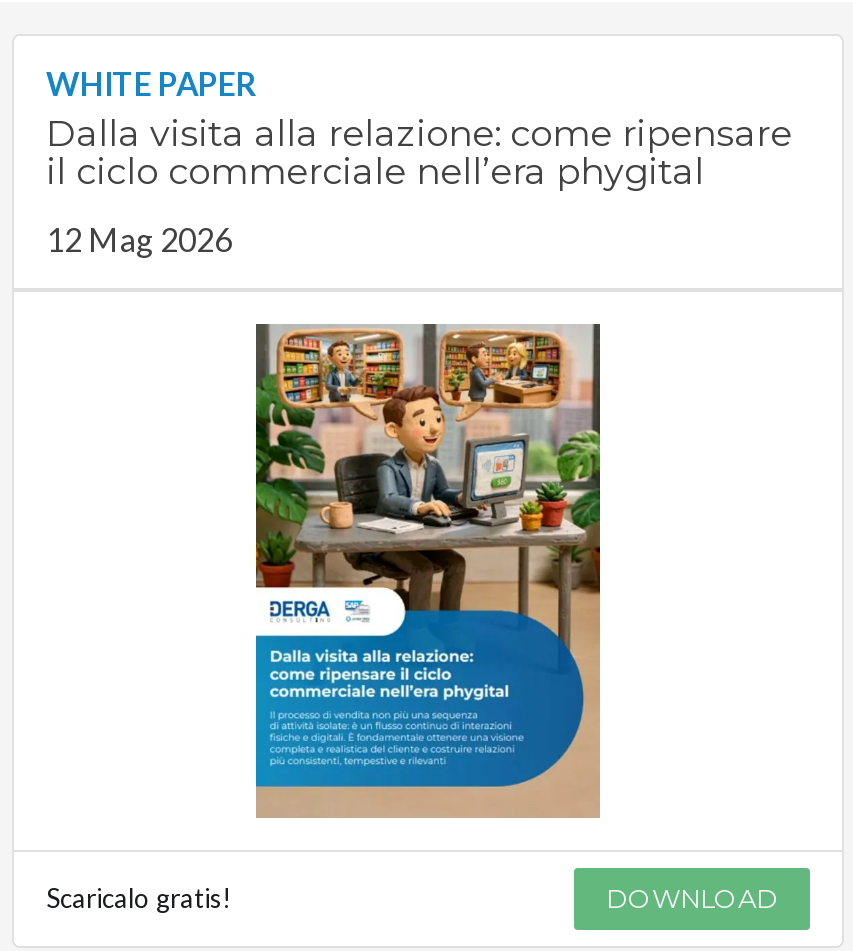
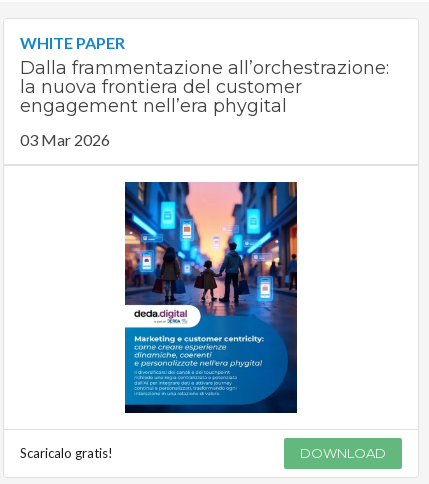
- Dalla visita alla relazione: come ripensare
- il ciclo commerciale nell’era phygital
+ Dalla frammentazione all’orchestrazione:
+ la nuova frontiera del customer
+ engagement nell’era phygital

- 12 Mag 2026
+ 03 Mar 2026

- [image]
+ [image]
